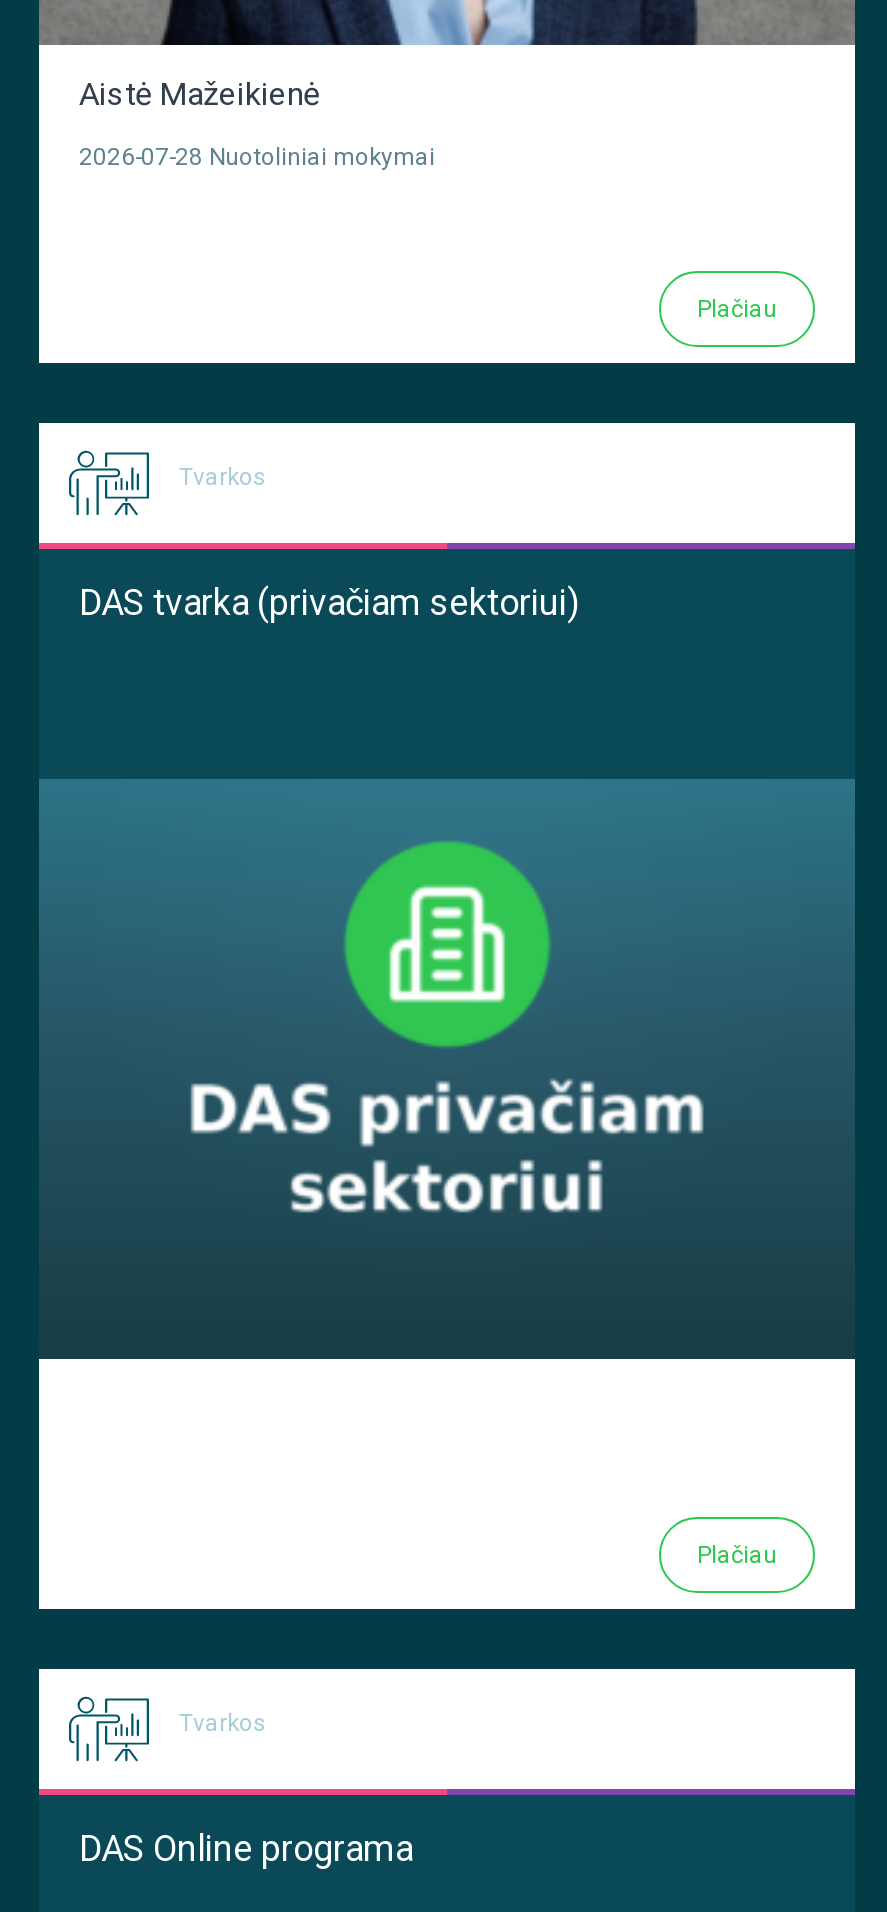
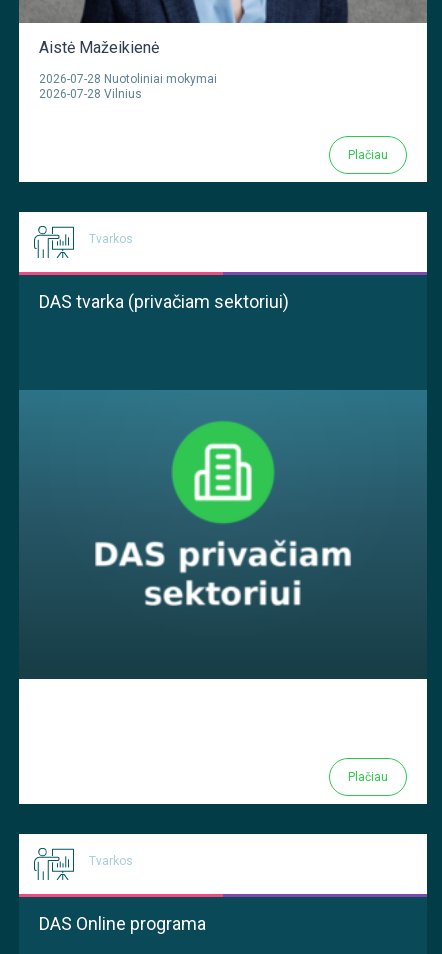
+ 2026-07-28 Vilnius
